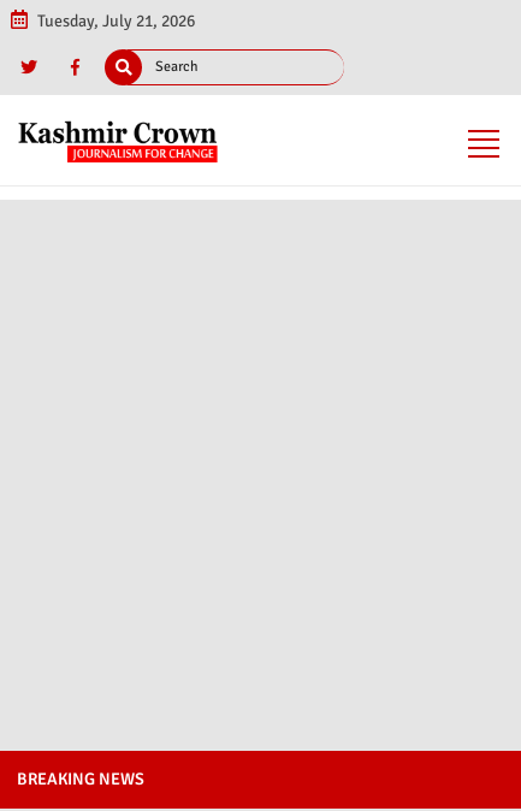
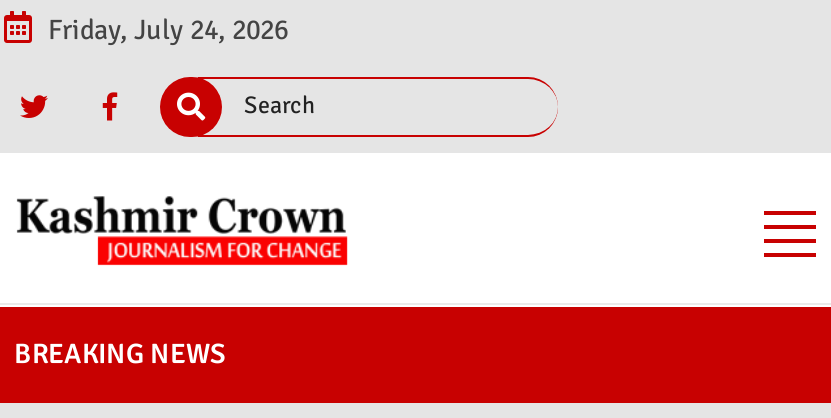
- Tuesday, July 21, 2026
+ Friday, July 24, 2026
